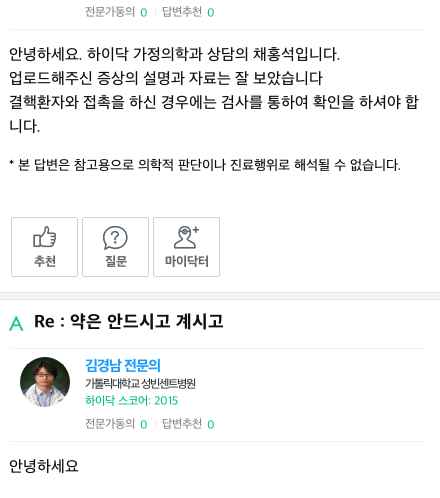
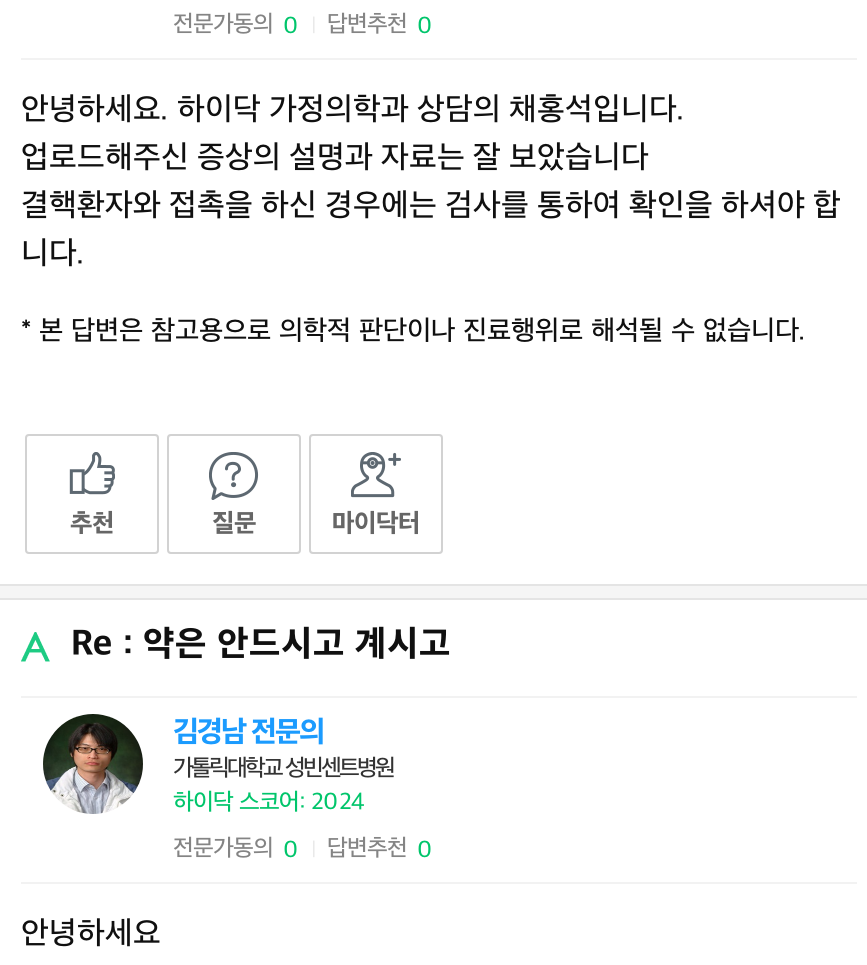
- 하이닥 스코어: 2015
+ 하이닥 스코어: 2024
